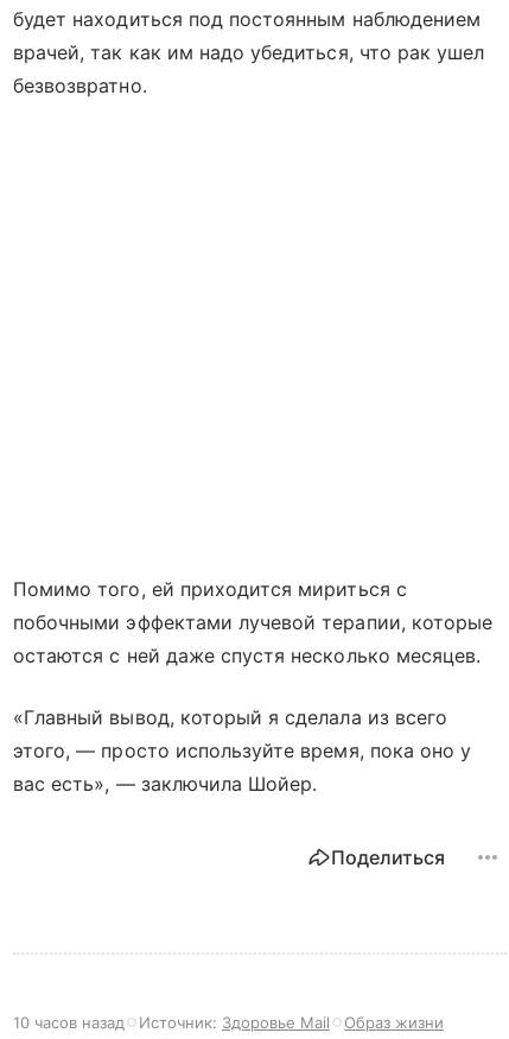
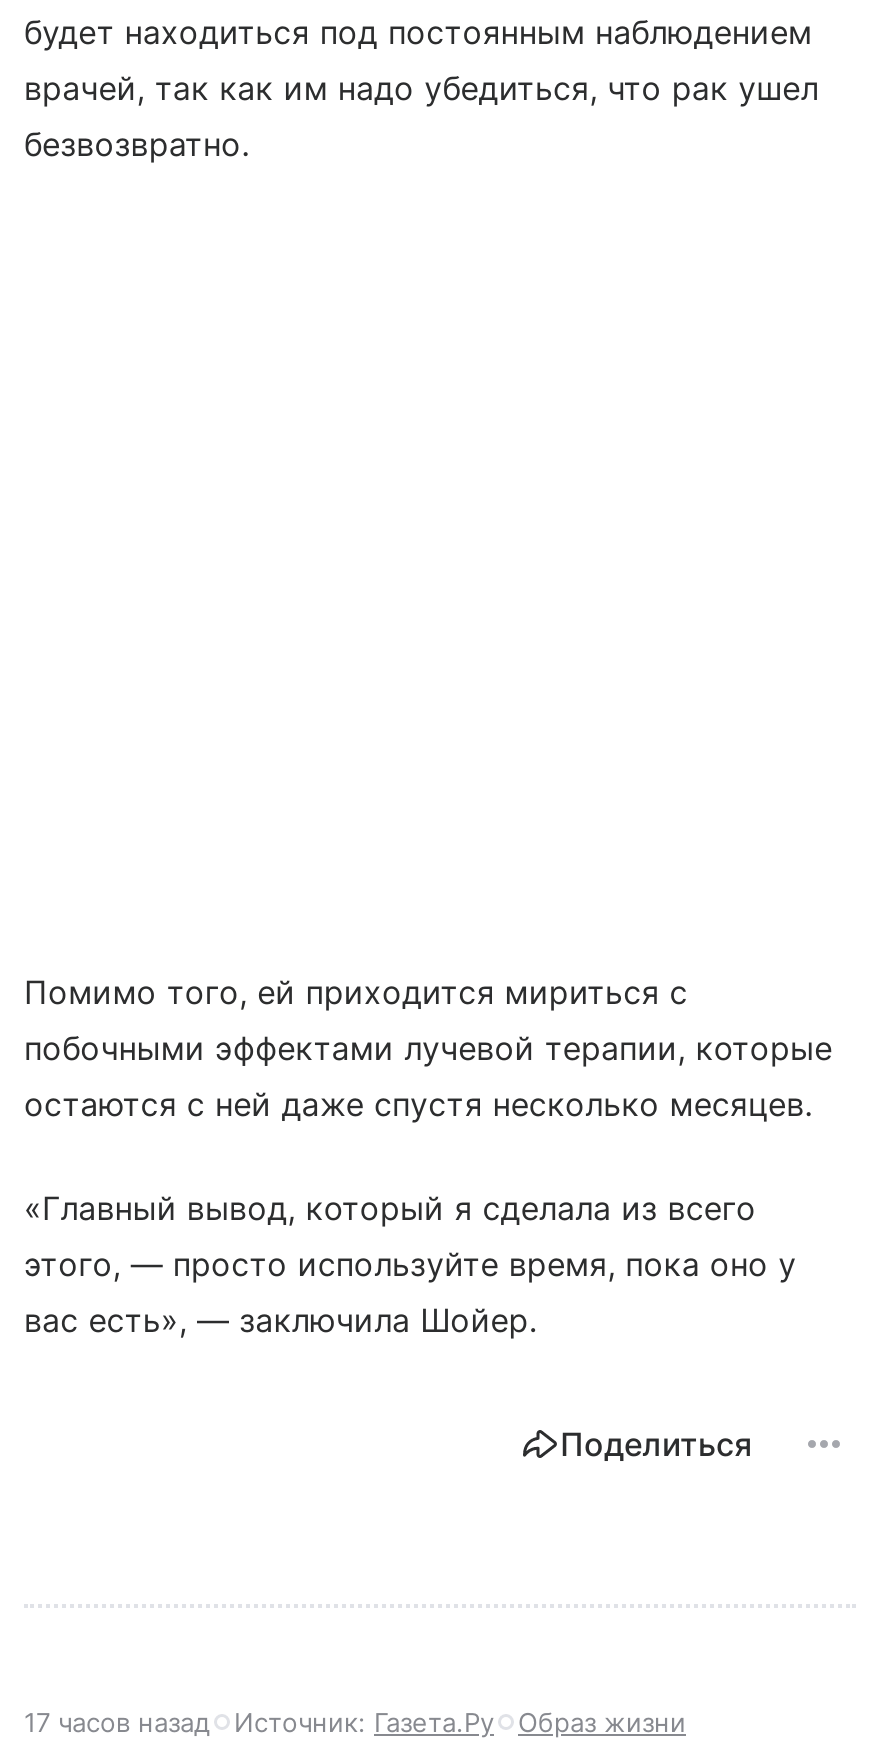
- 10 часов назад
- Источник: Здоровье Mail
+ 17 часов назад
+ Источник: Газета.Ру
